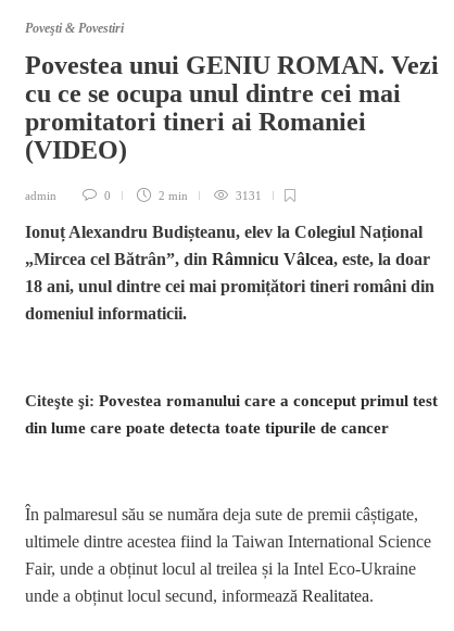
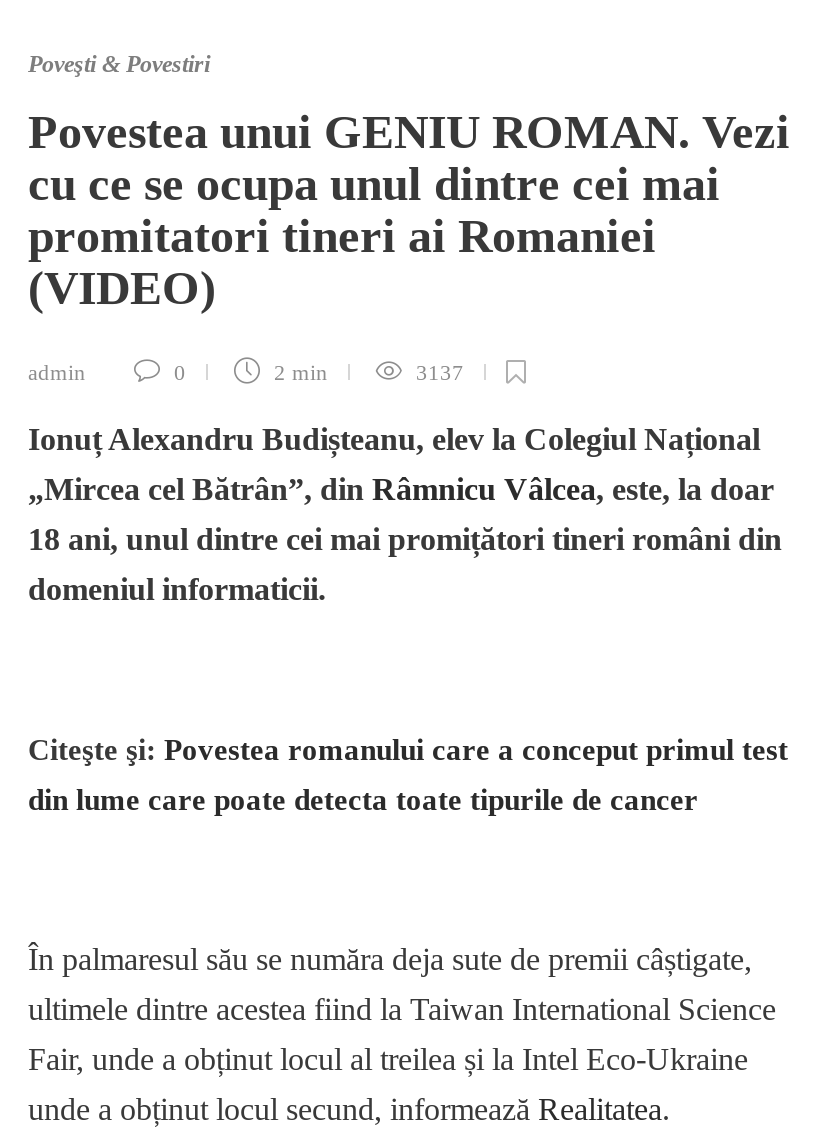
- 3131
+ 3137
